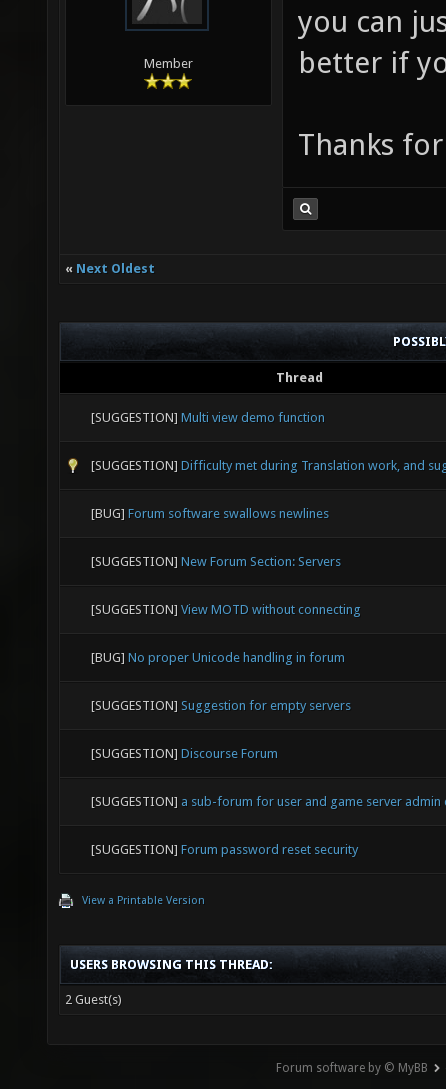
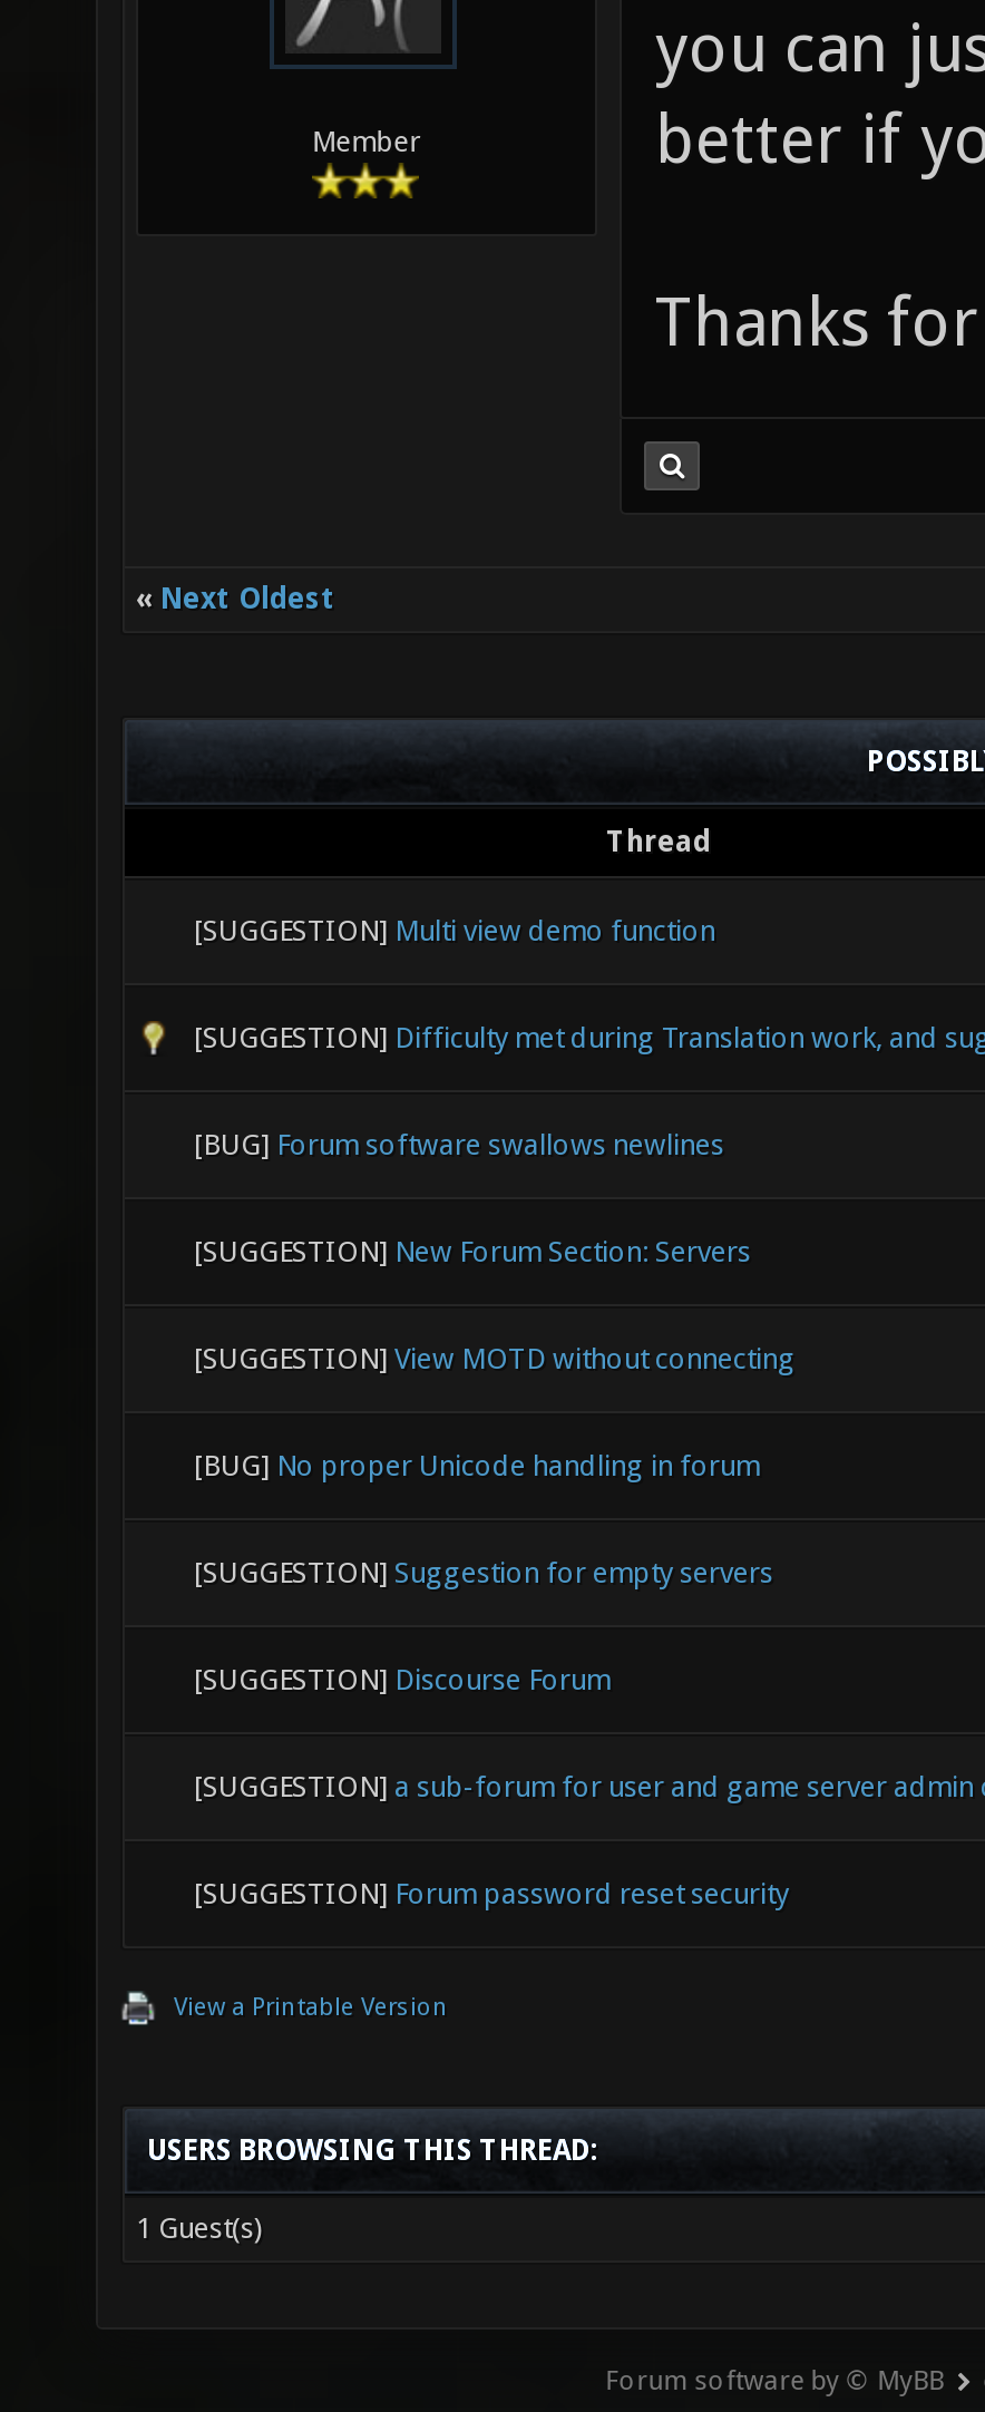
- 2 Guest(s)
+ 1 Guest(s)
